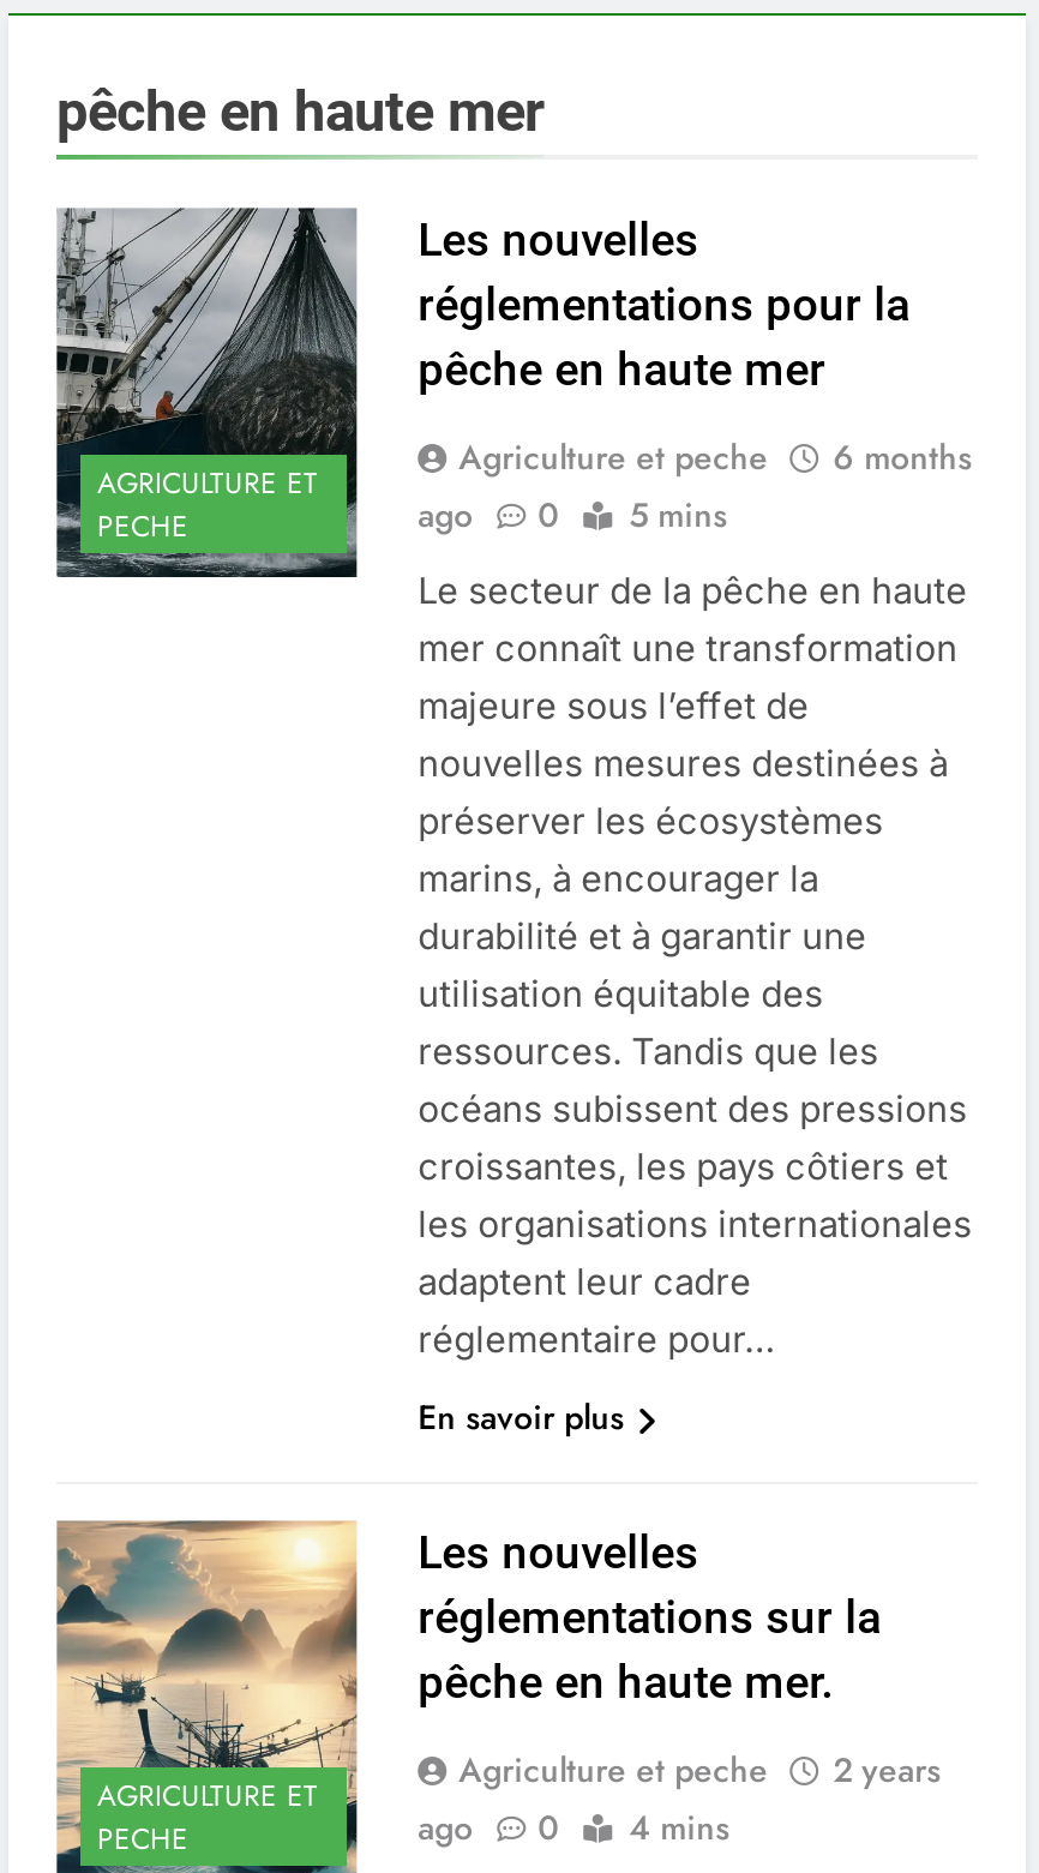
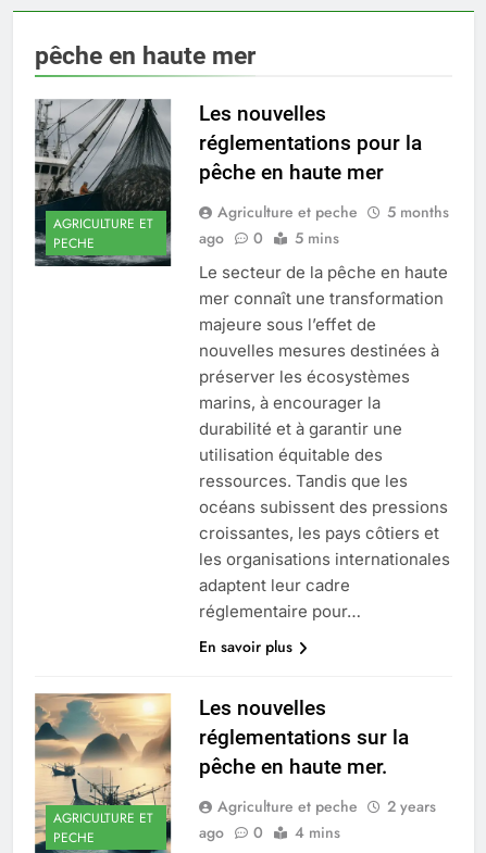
- Agriculture et peche 6 months
+ Agriculture et peche 5 months
